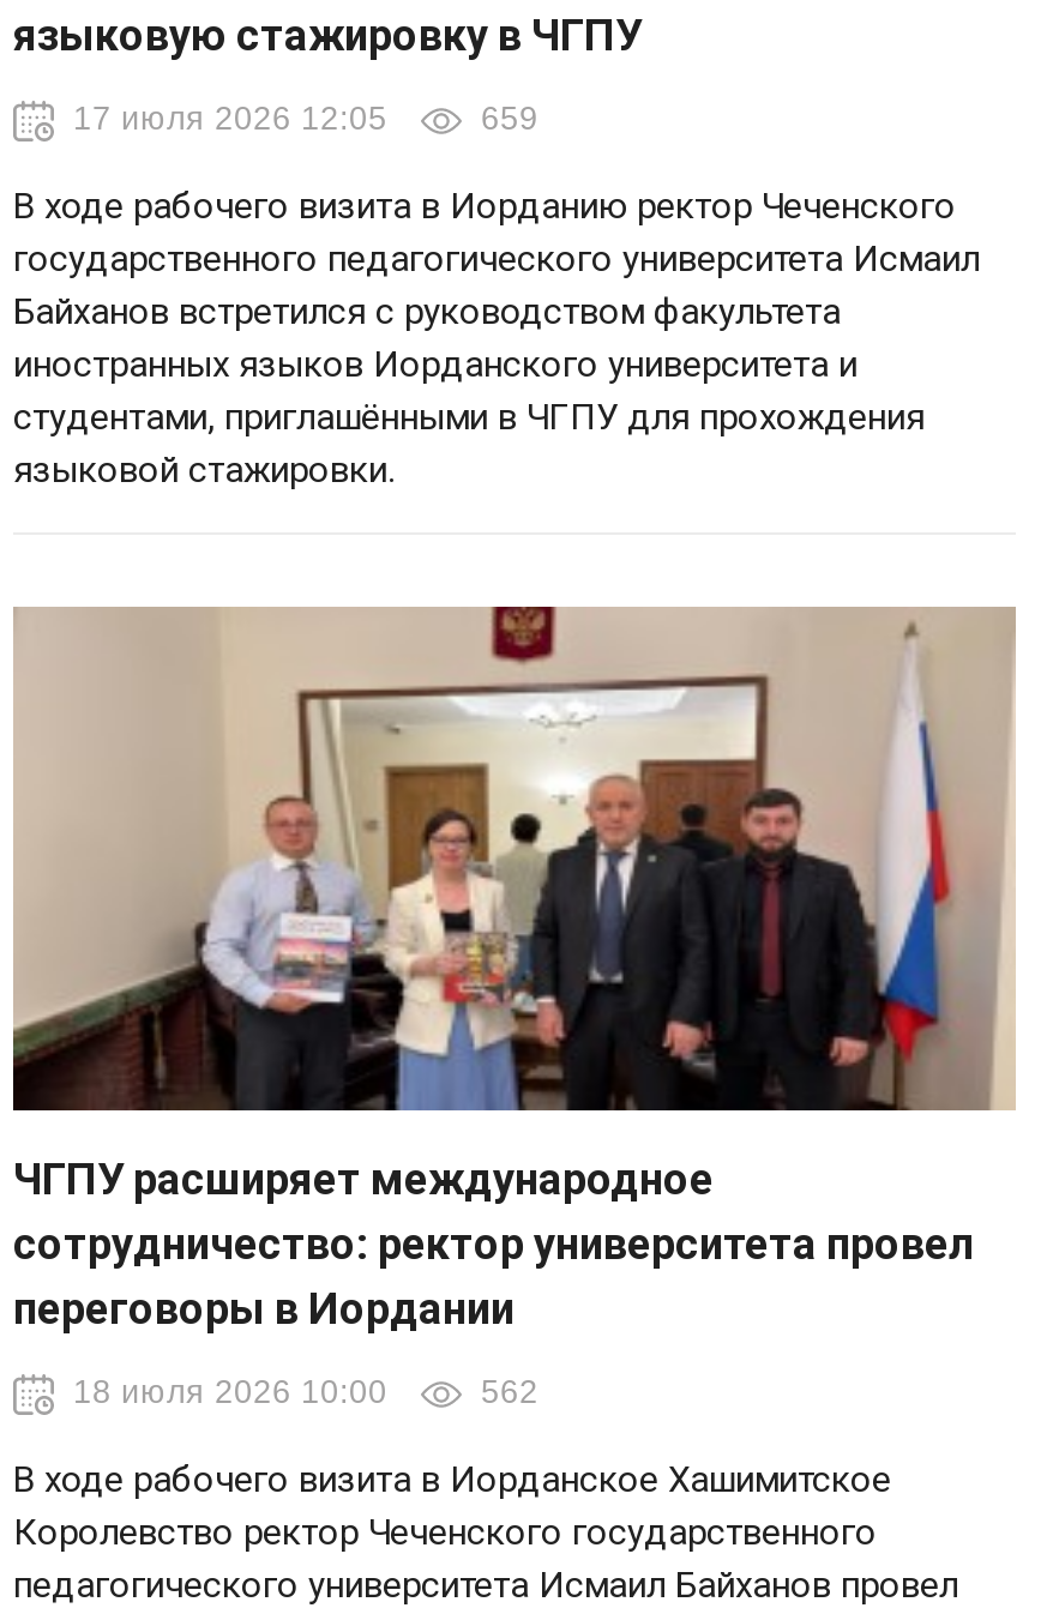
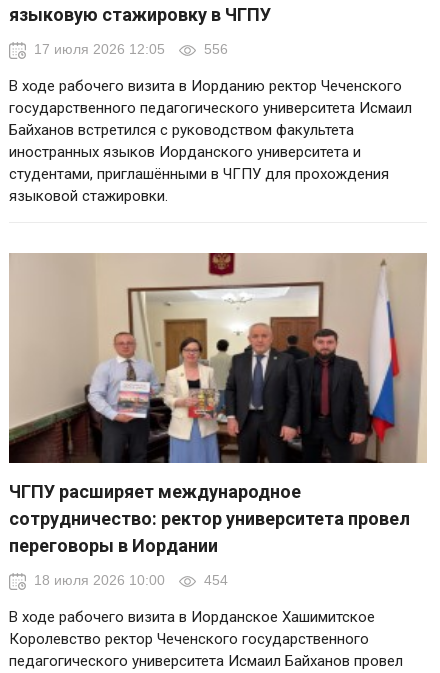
- 659
+ 556

- 562
+ 454
